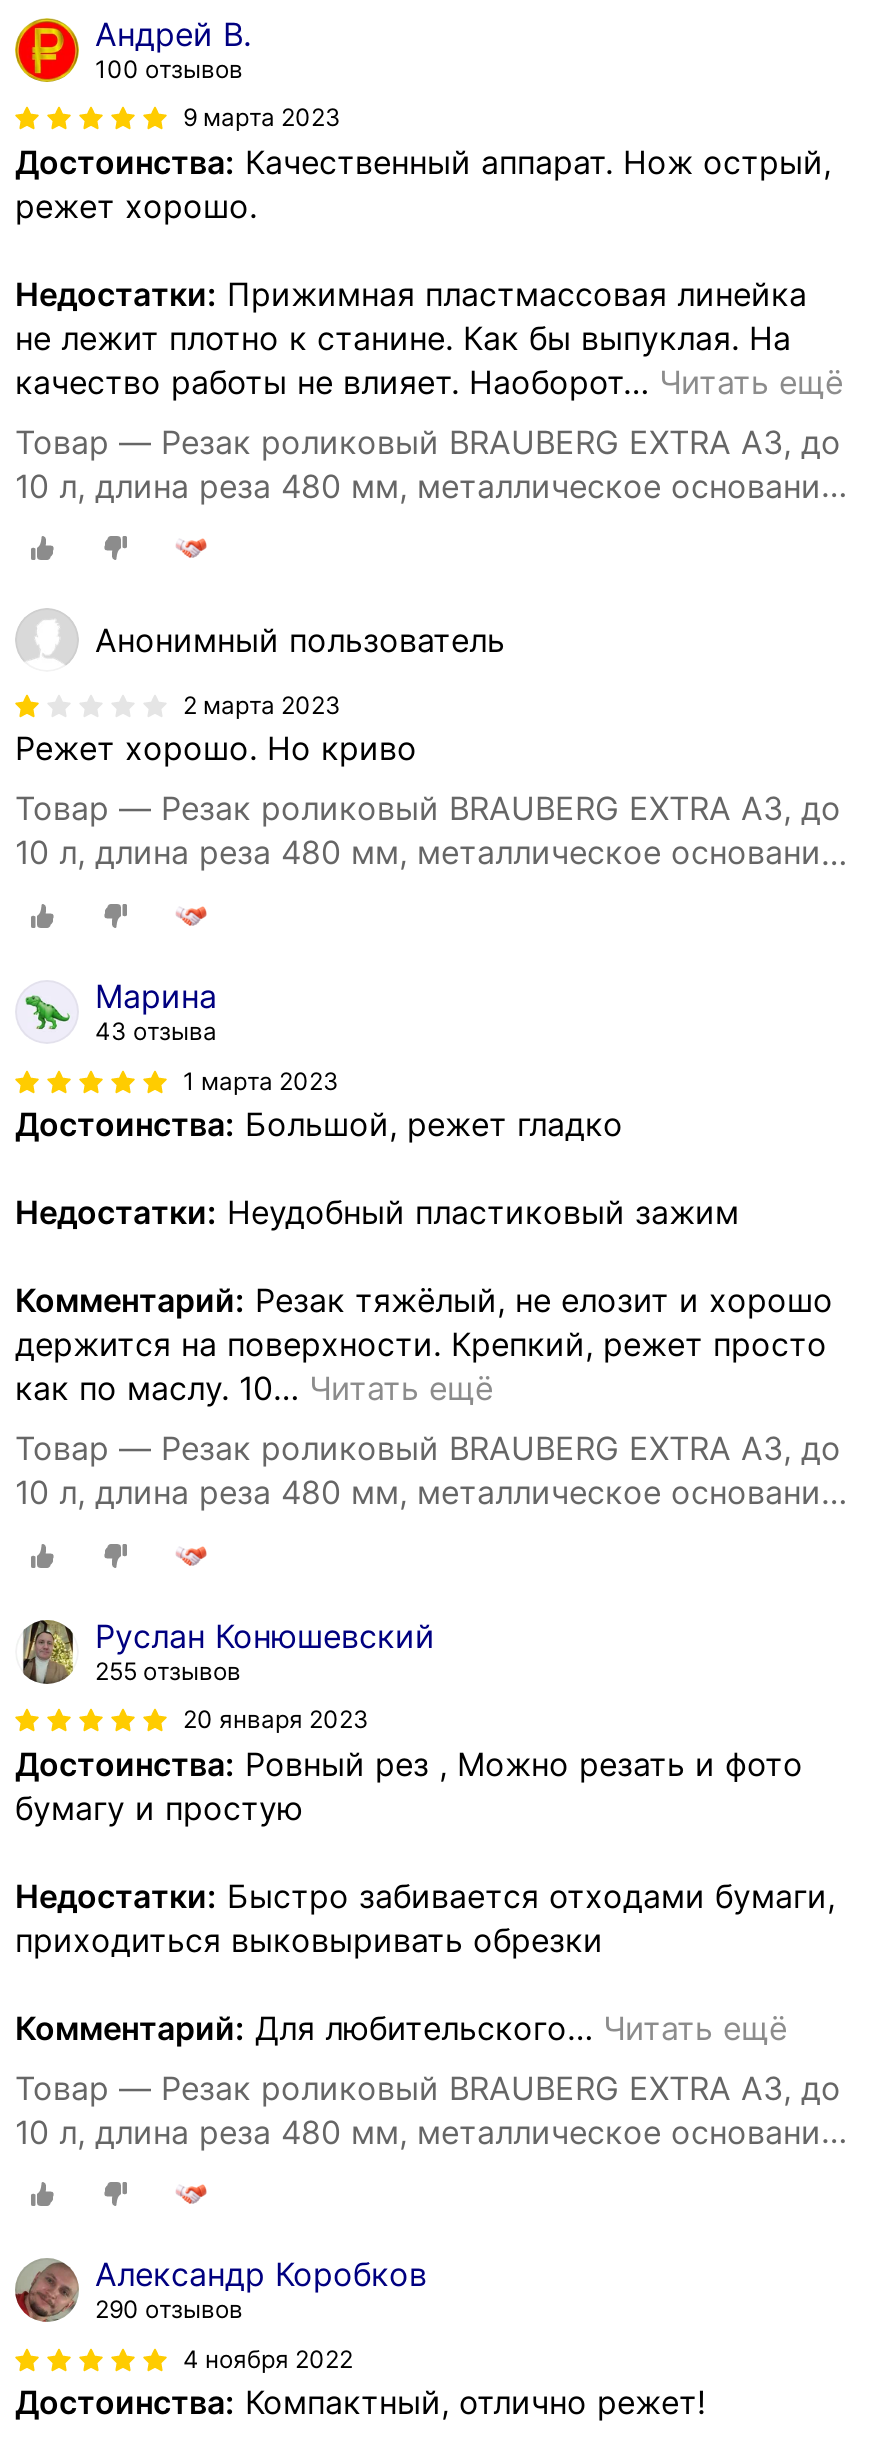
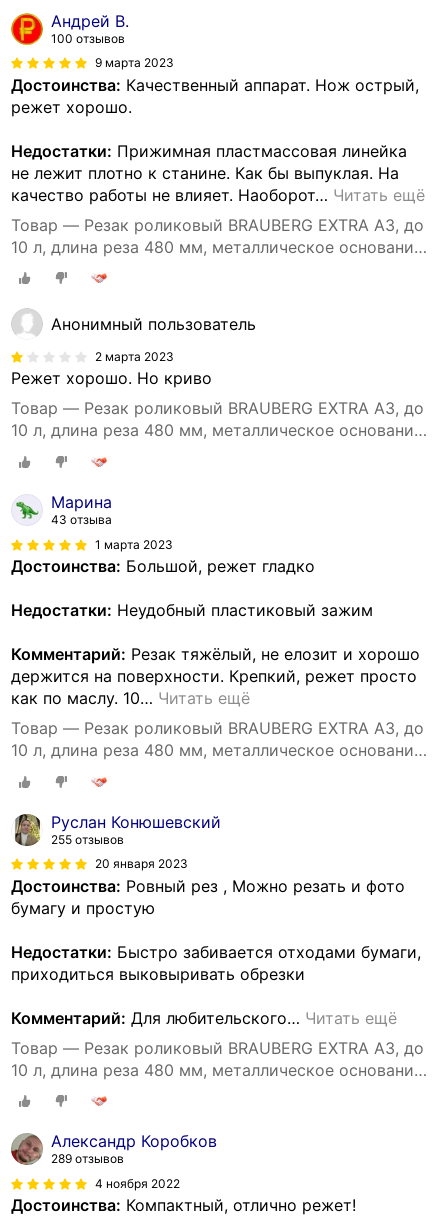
- 290 отзывов
+ 289 отзывов
